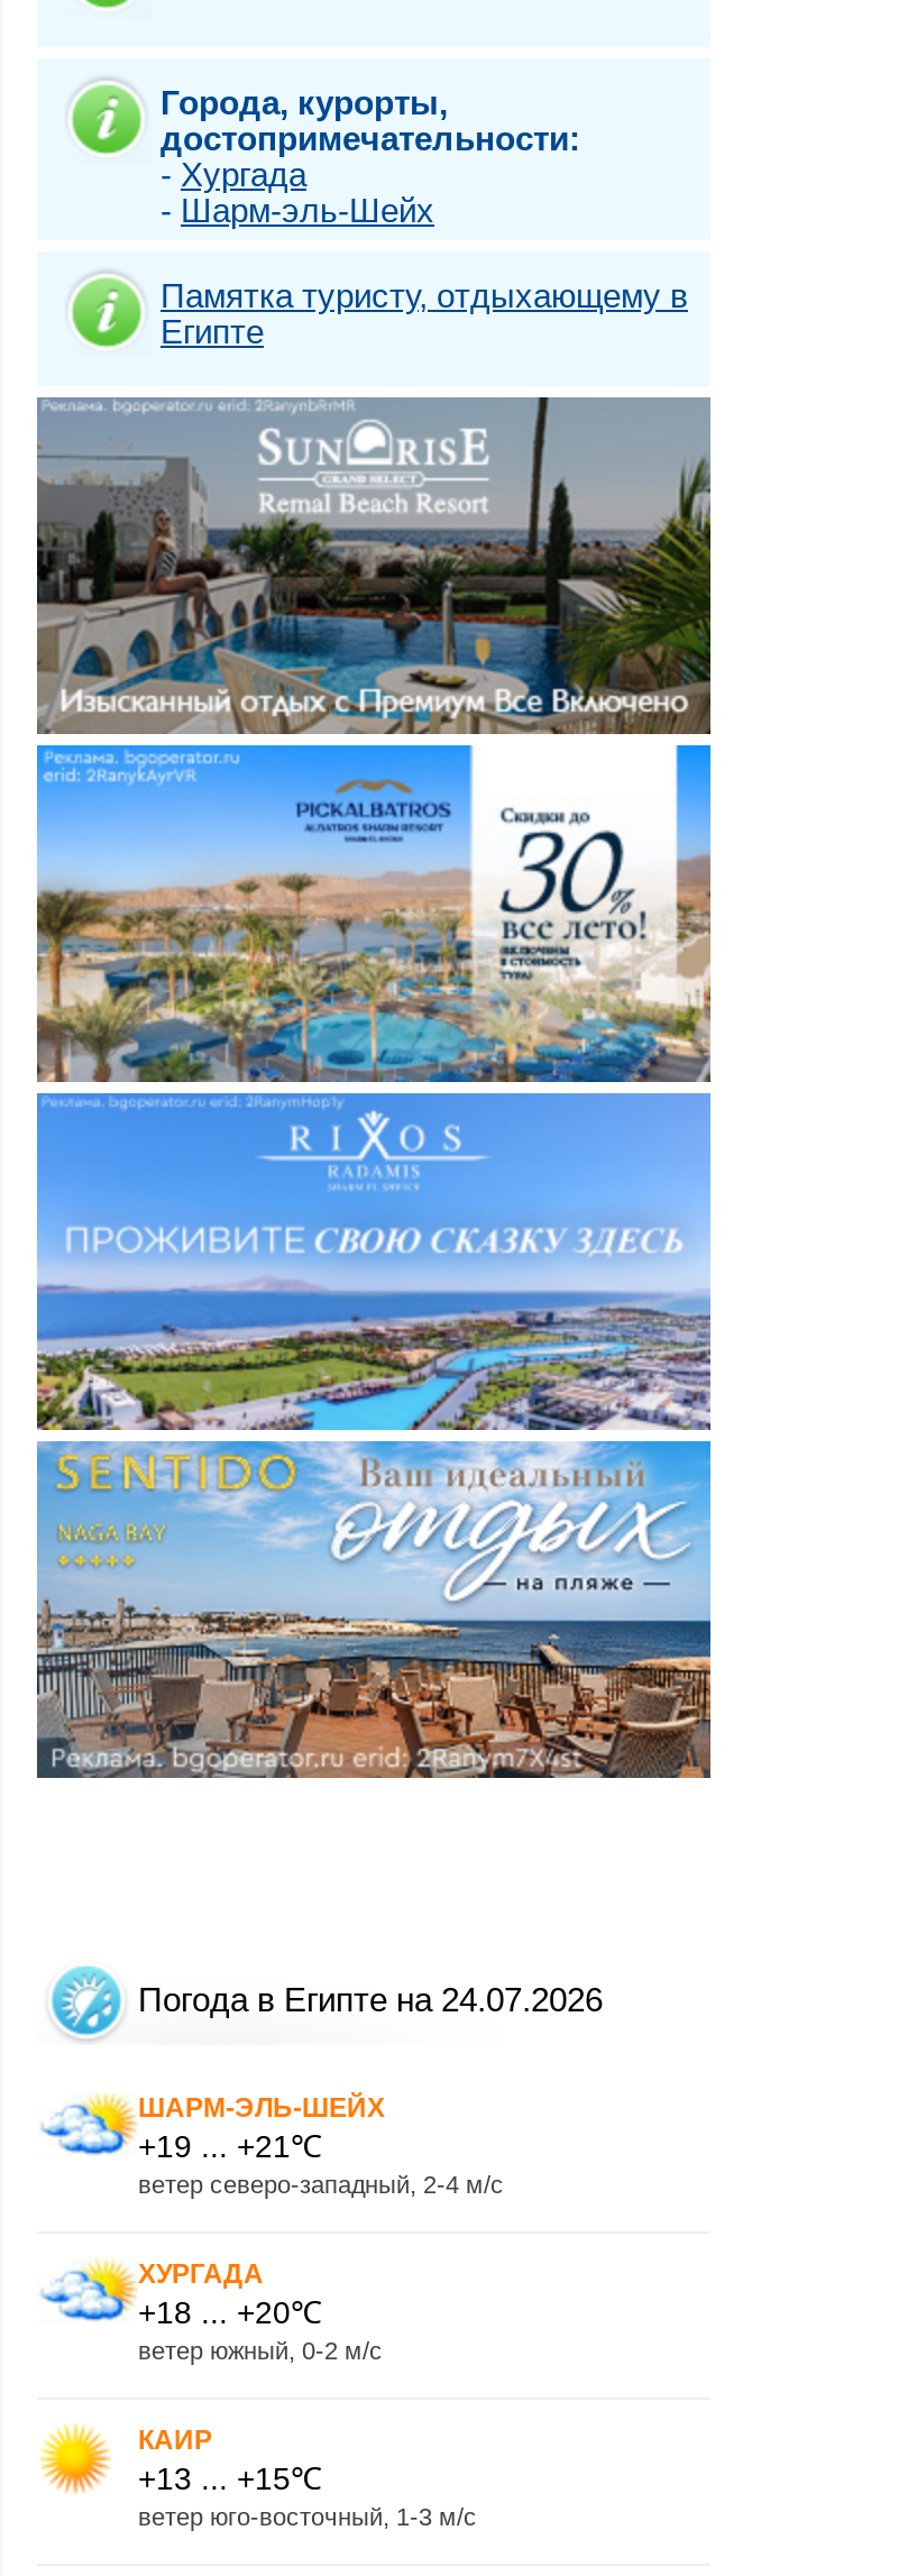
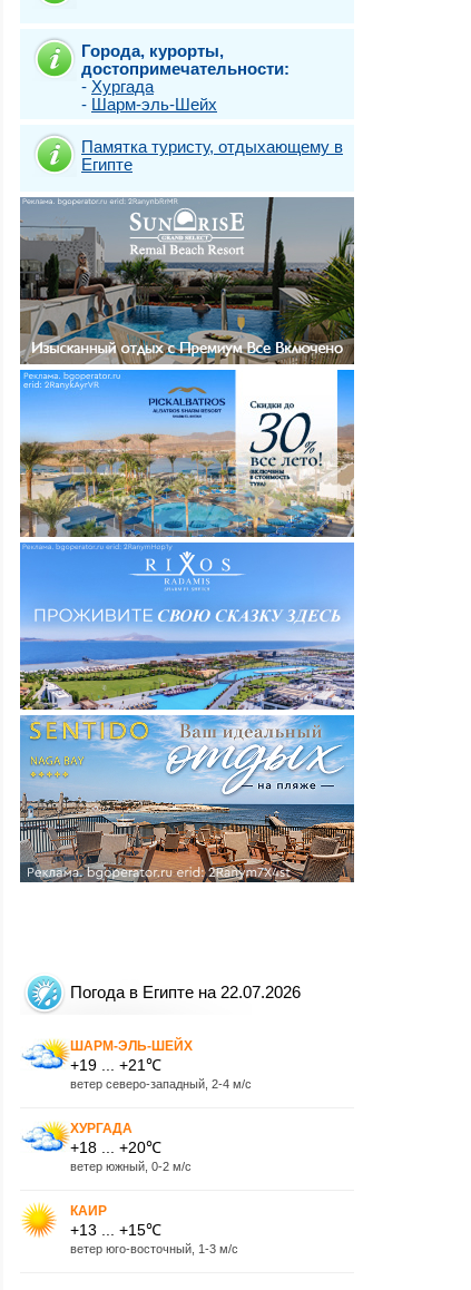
- Погода в Египте на 24.07.2026
+ Погода в Египте на 22.07.2026
